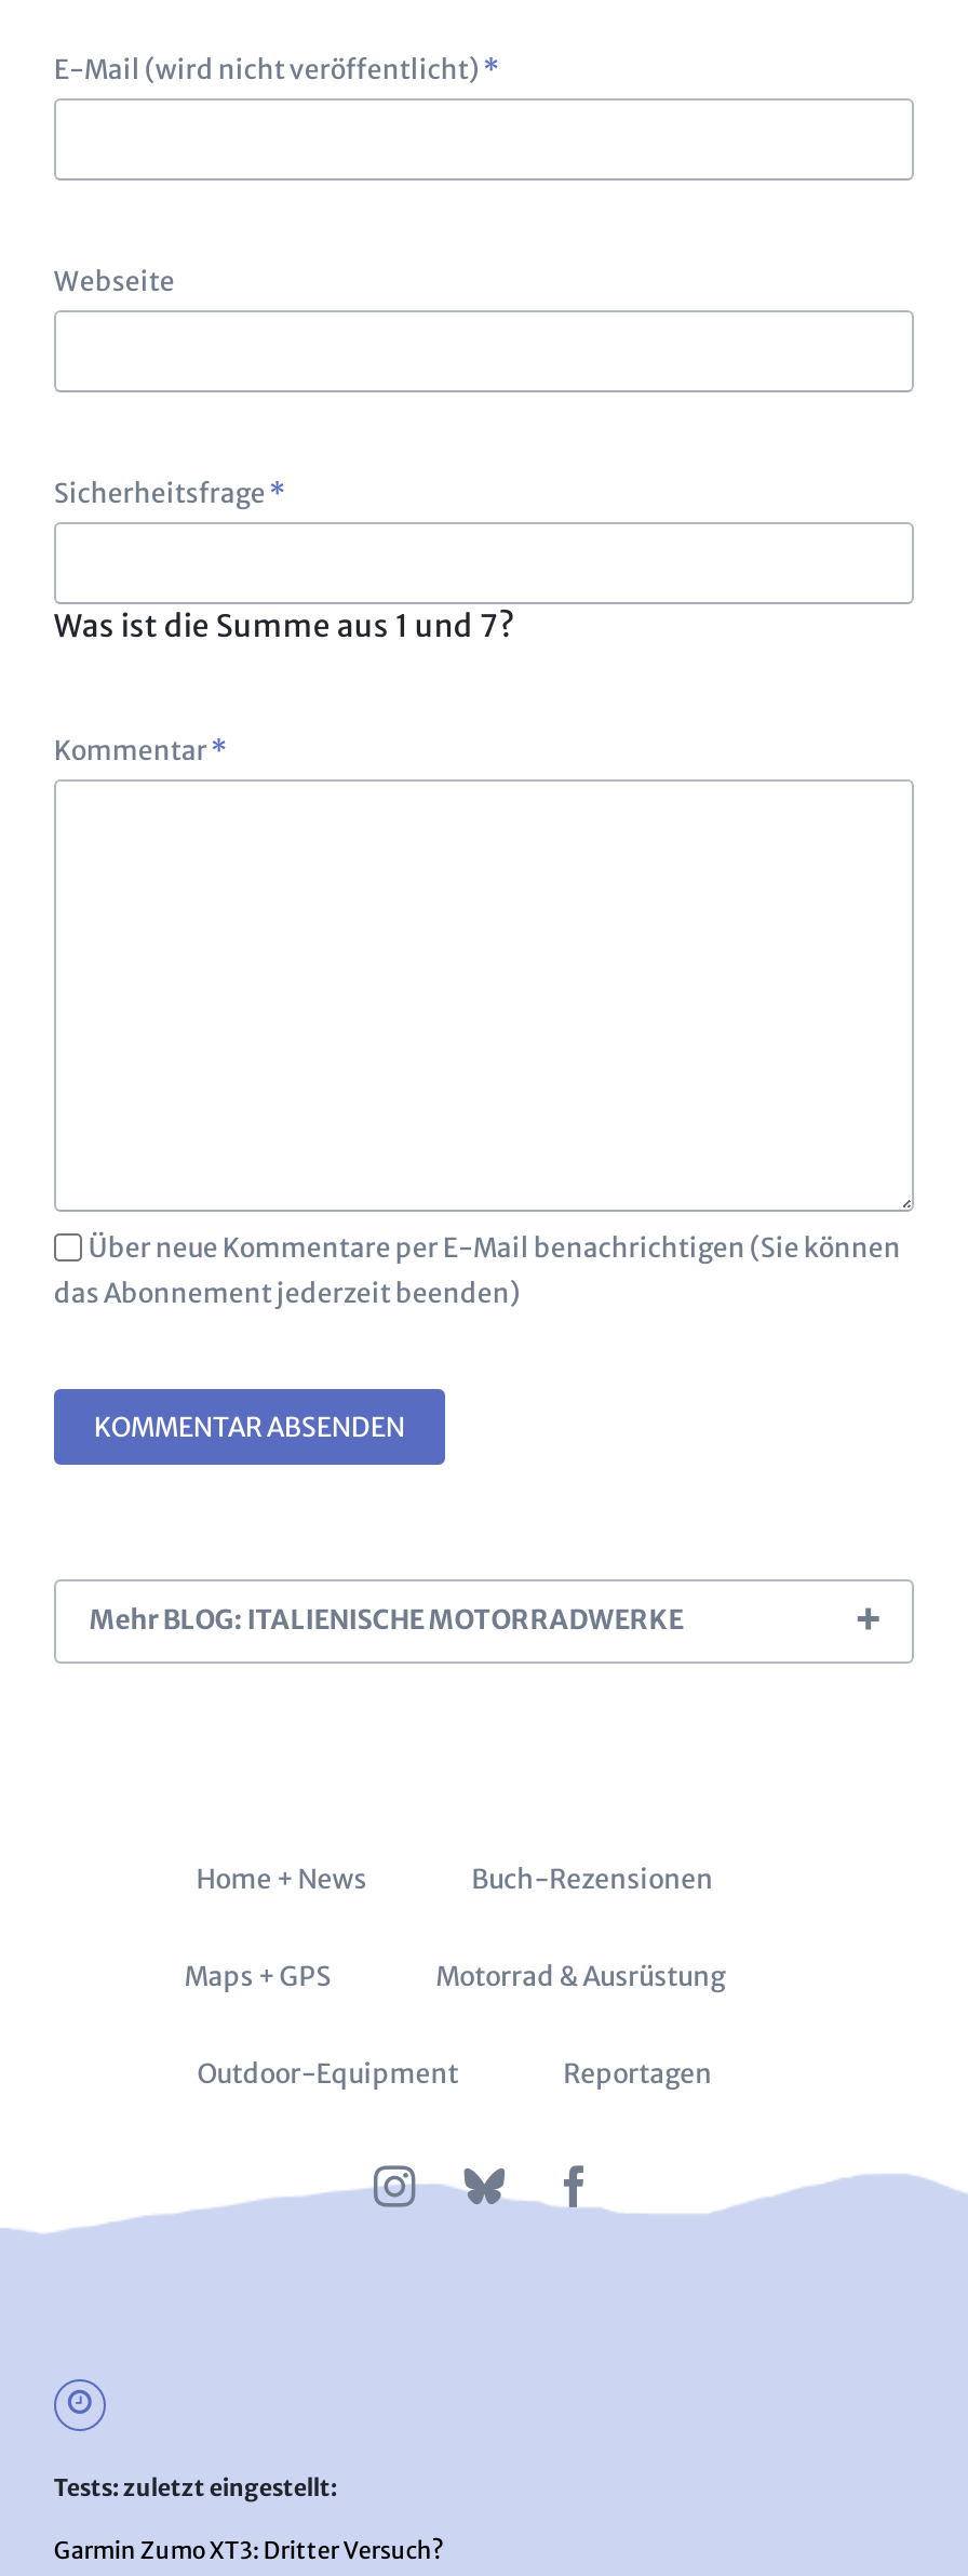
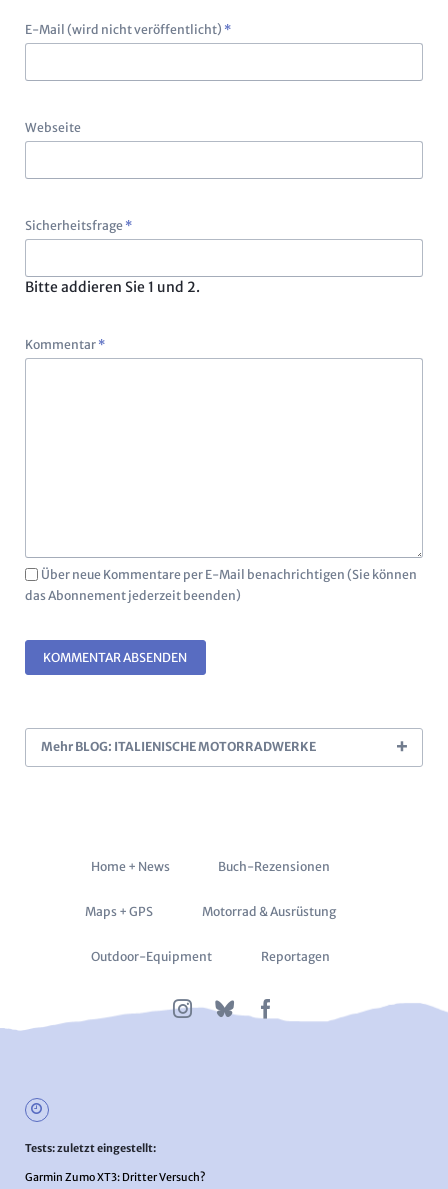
- Was ist die Summe aus 1 und 7?
+ Bitte addieren Sie 1 und 2.
